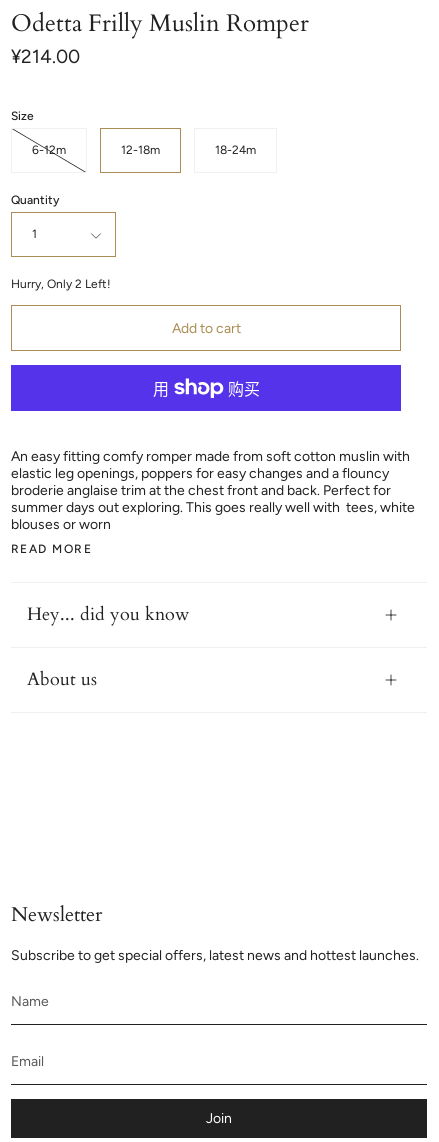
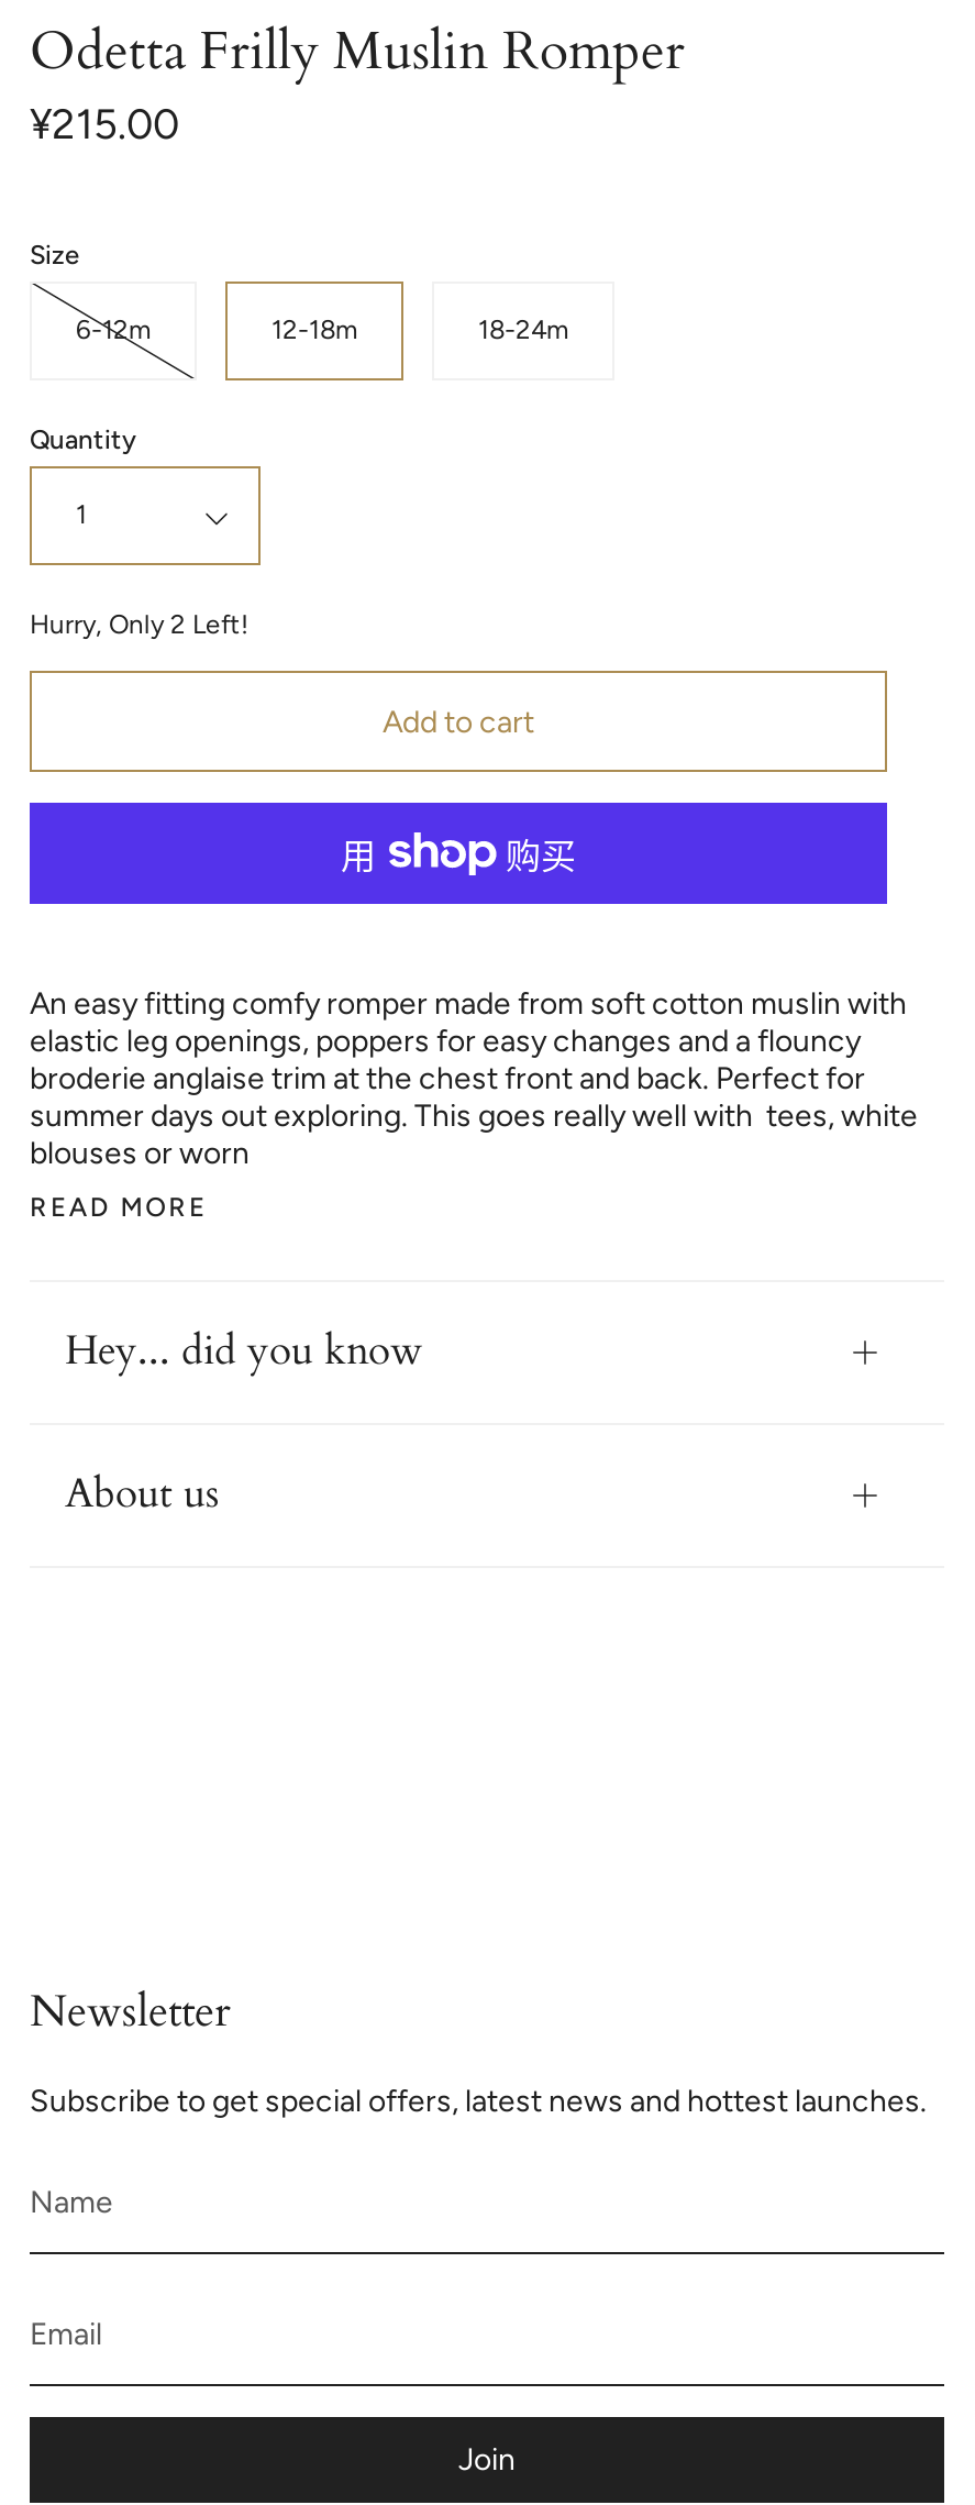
- ¥214.00
+ ¥215.00
